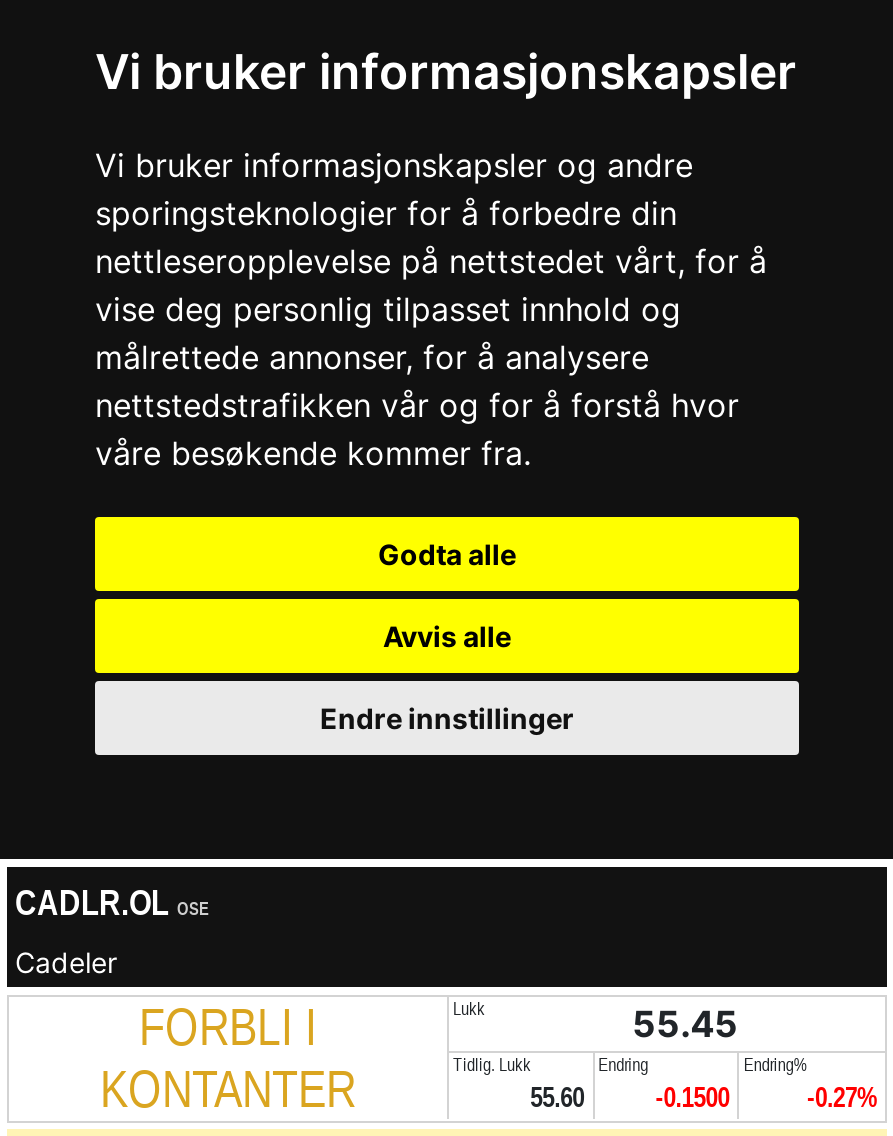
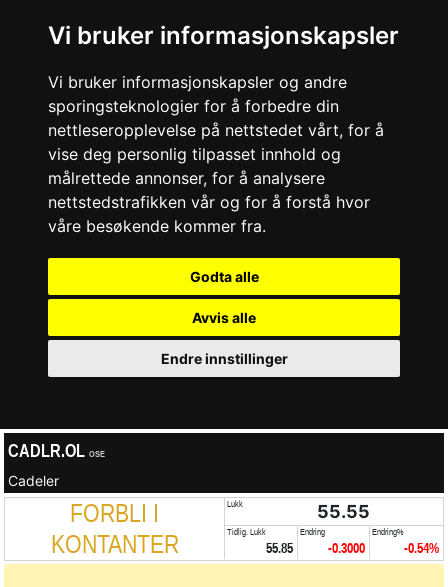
- 55.45
+ 55.55

- 55.60
+ 55.85

- -0.1500
+ -0.3000

- -0.27%
+ -0.54%
